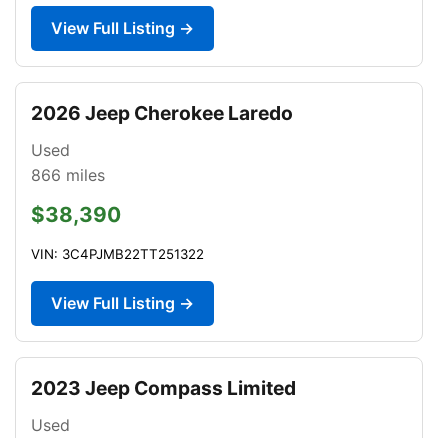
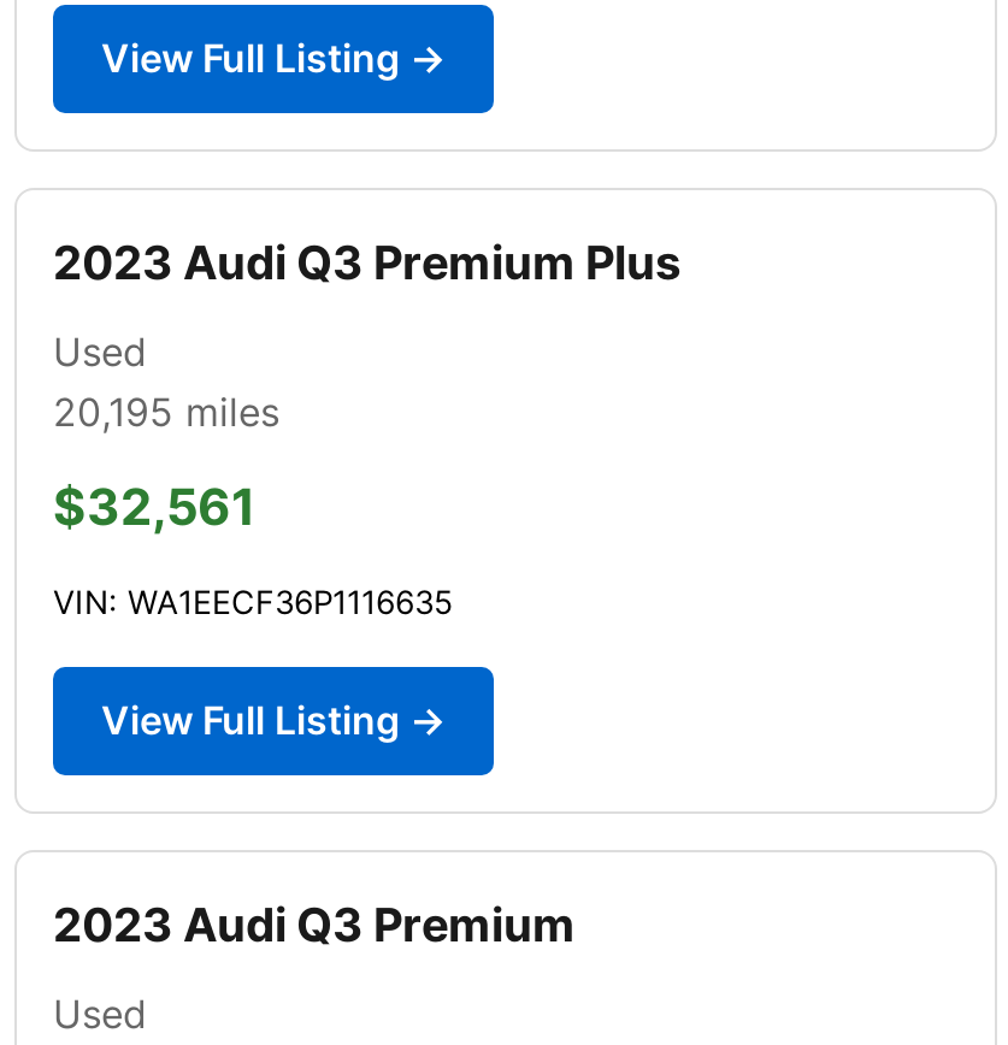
- 2026 Jeep Cherokee Laredo
+ 2023 Audi Q3 Premium Plus

- 866 miles
+ 20,195 miles

- $38,390
+ $32,561

- VIN: 3C4PJMB22TT251322
+ VIN: WA1EECF36P1116635

- 2023 Jeep Compass Limited
+ 2023 Audi Q3 Premium
